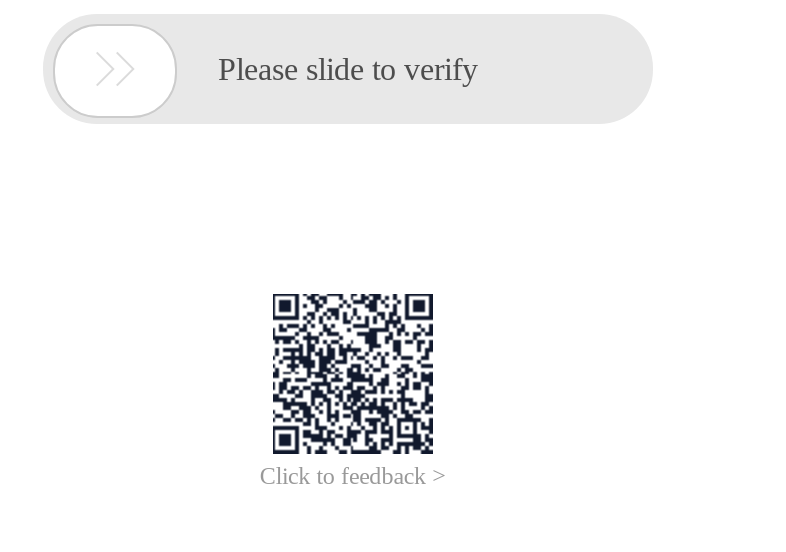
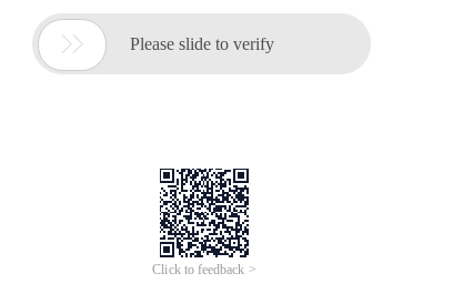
- [image]
+ [image]
